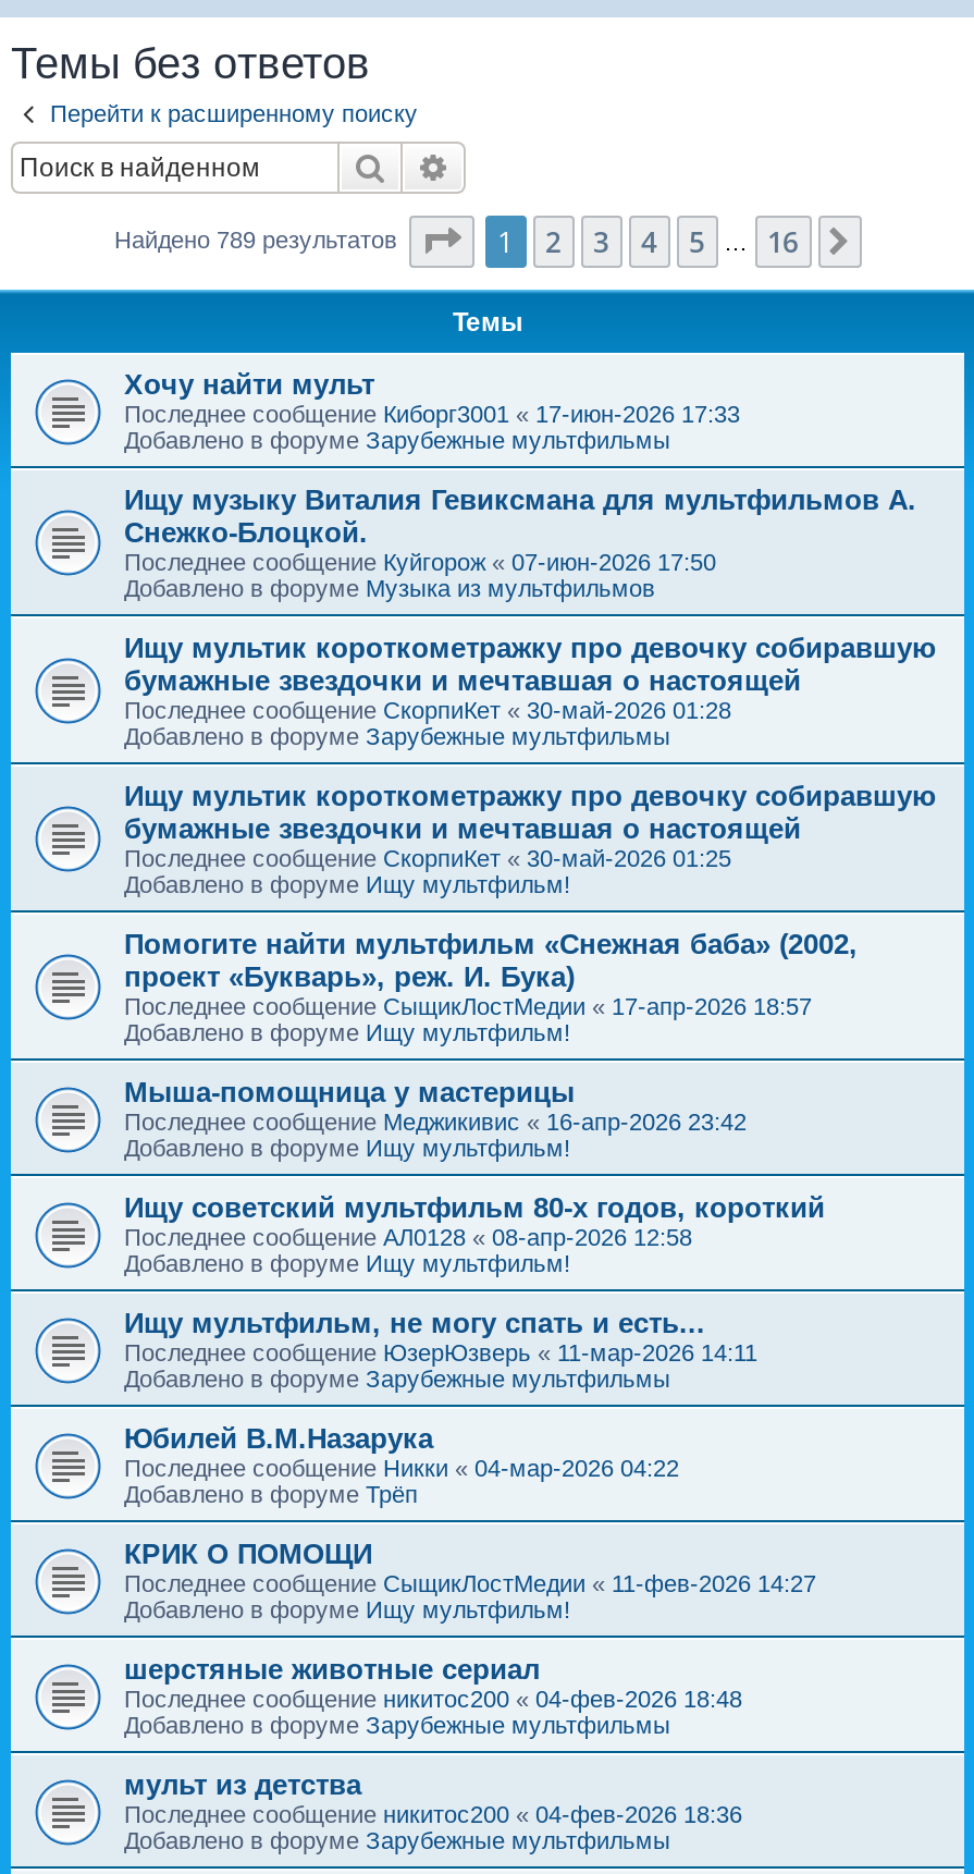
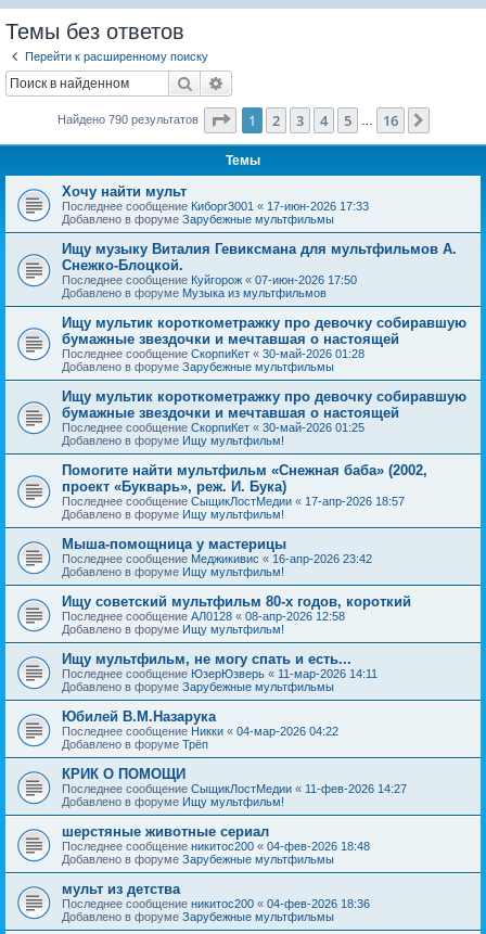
- Найдено 789 результатов
+ Найдено 790 результатов
